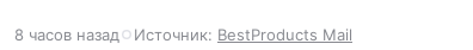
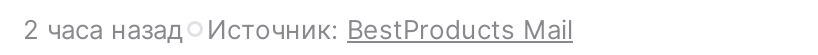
- 8 часов назад Источник: BestProducts Mail
+ 2 часа назад Источник: BestProducts Mail
